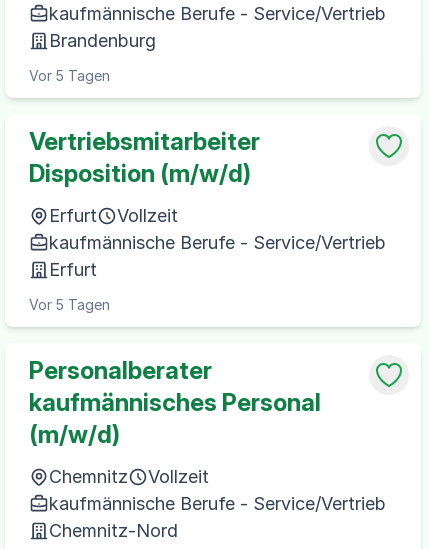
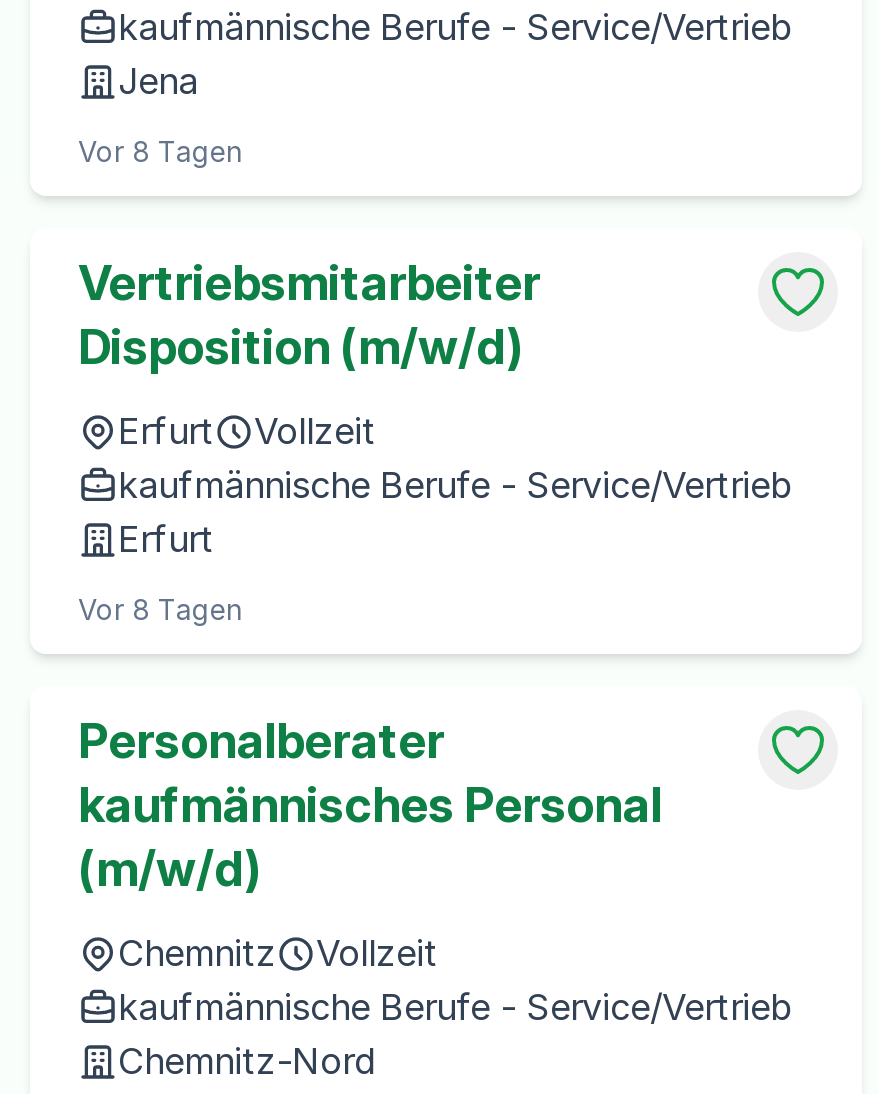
- Brandenburg
+ Jena

- Vor 5 Tagen
+ Vor 8 Tagen

- Vor 5 Tagen
+ Vor 8 Tagen
